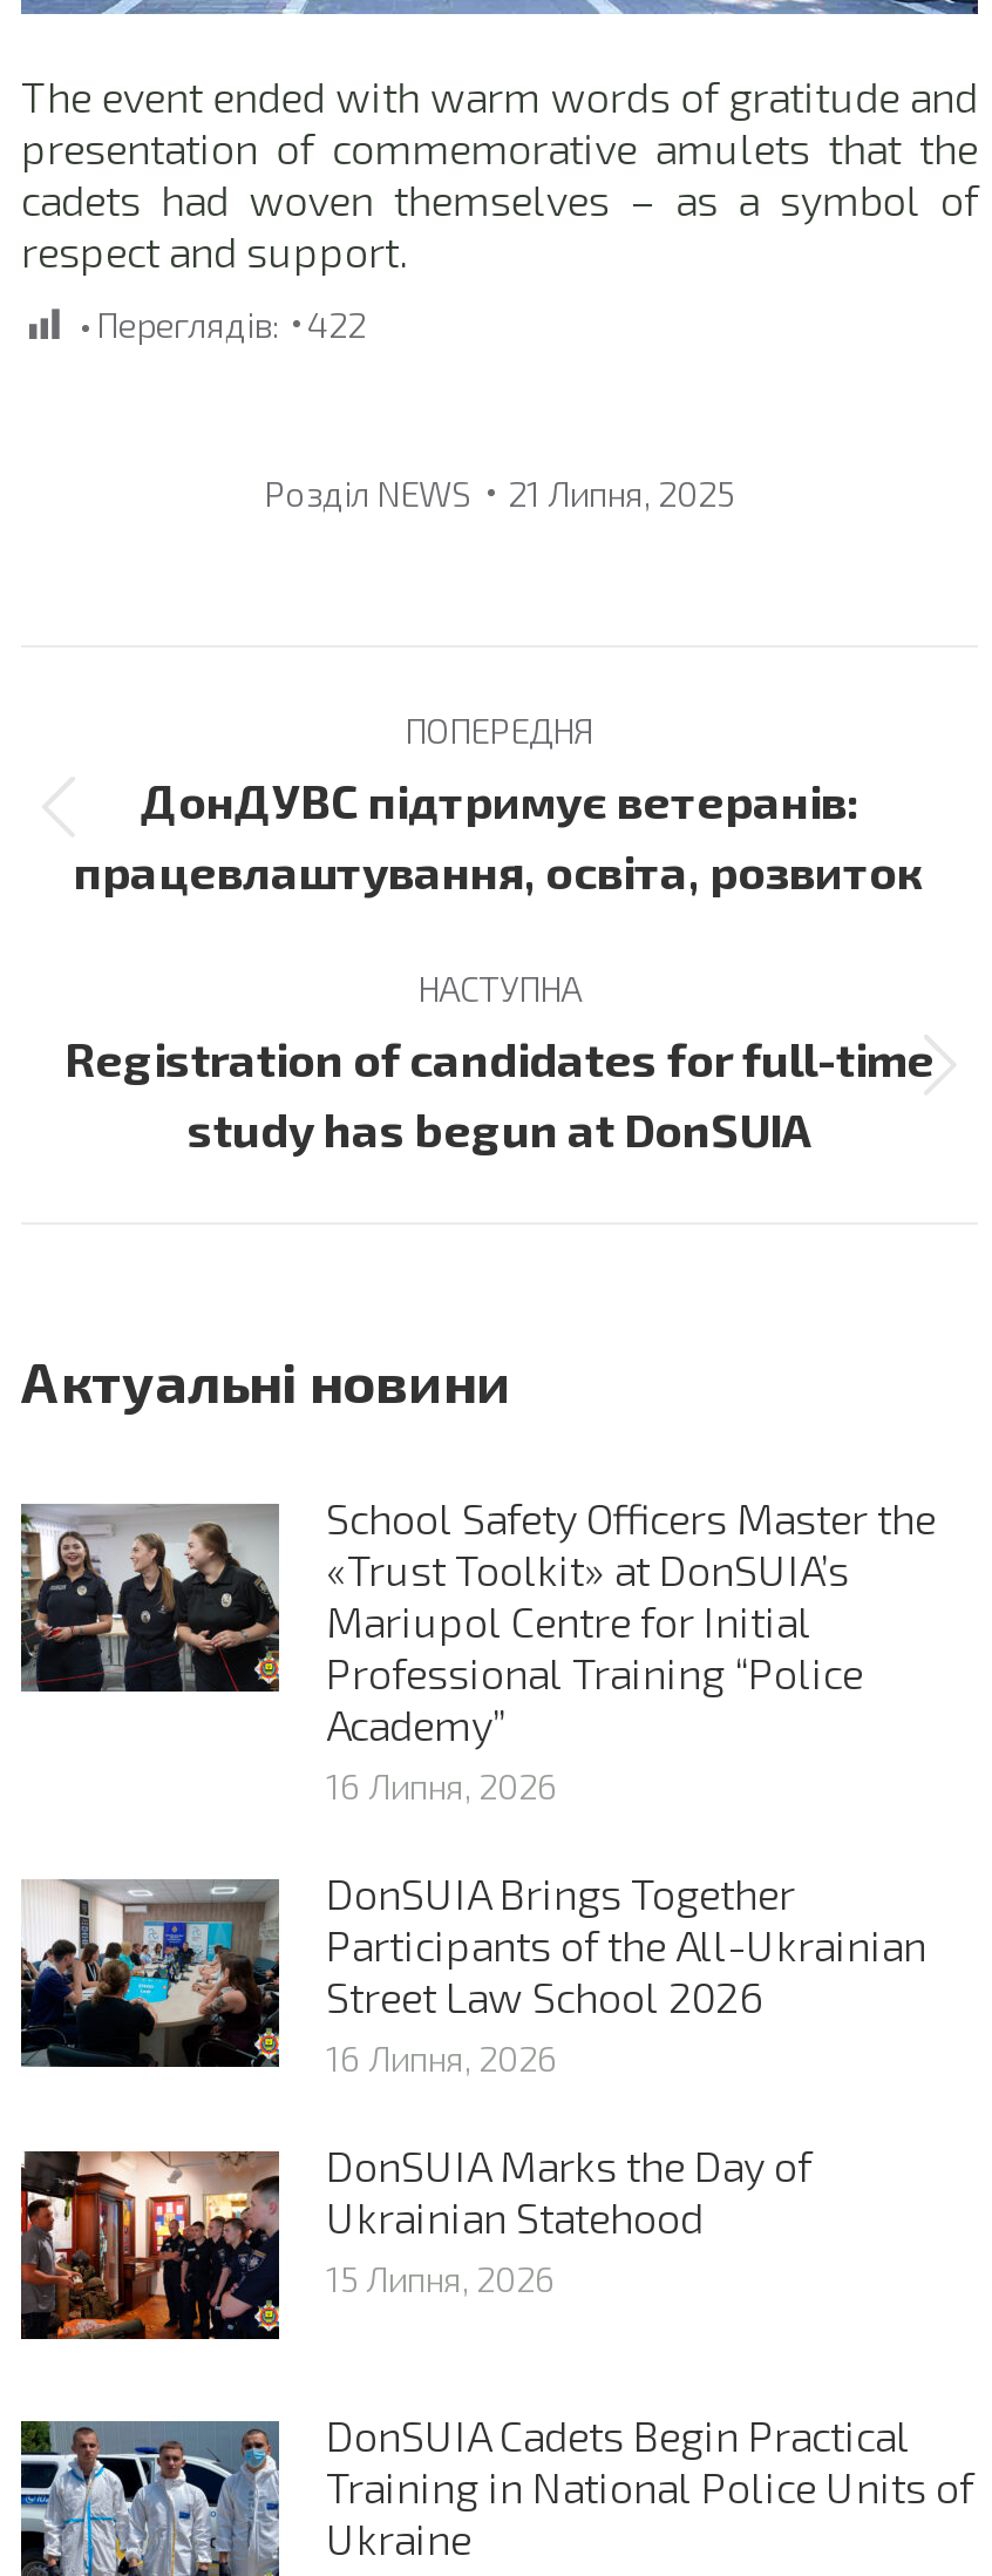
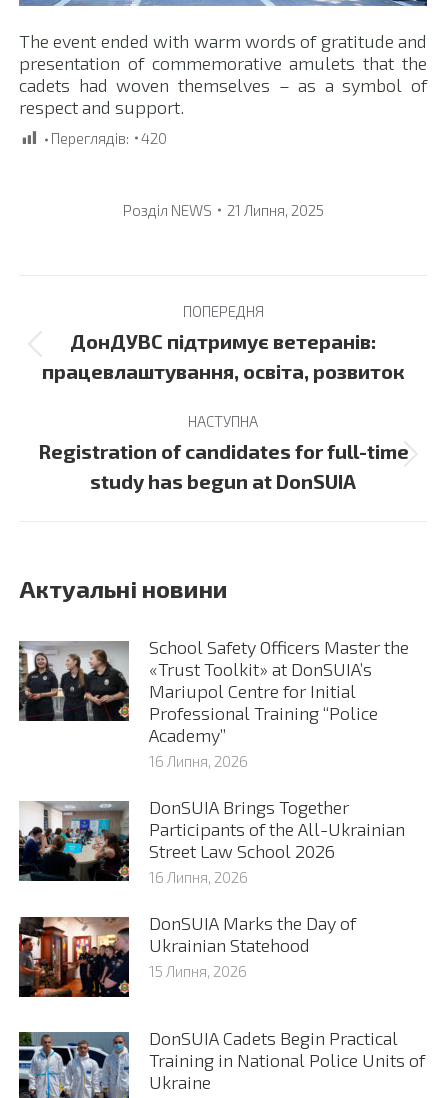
- Переглядів: 422
+ Переглядів: 420
